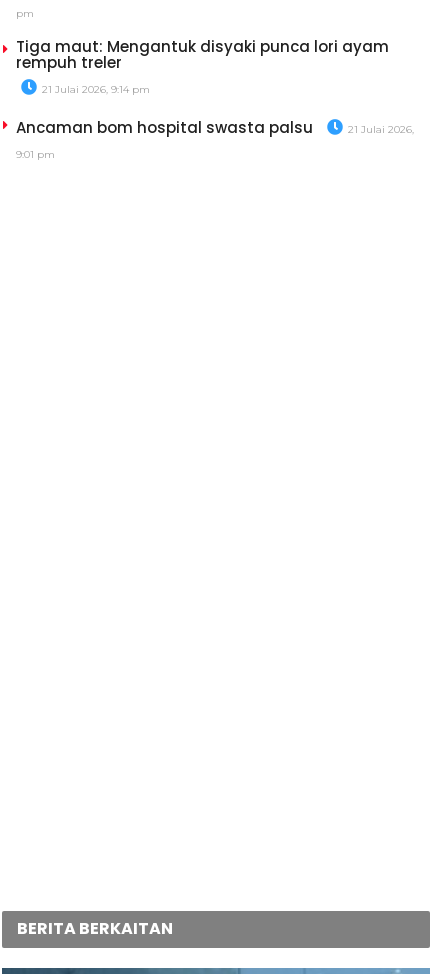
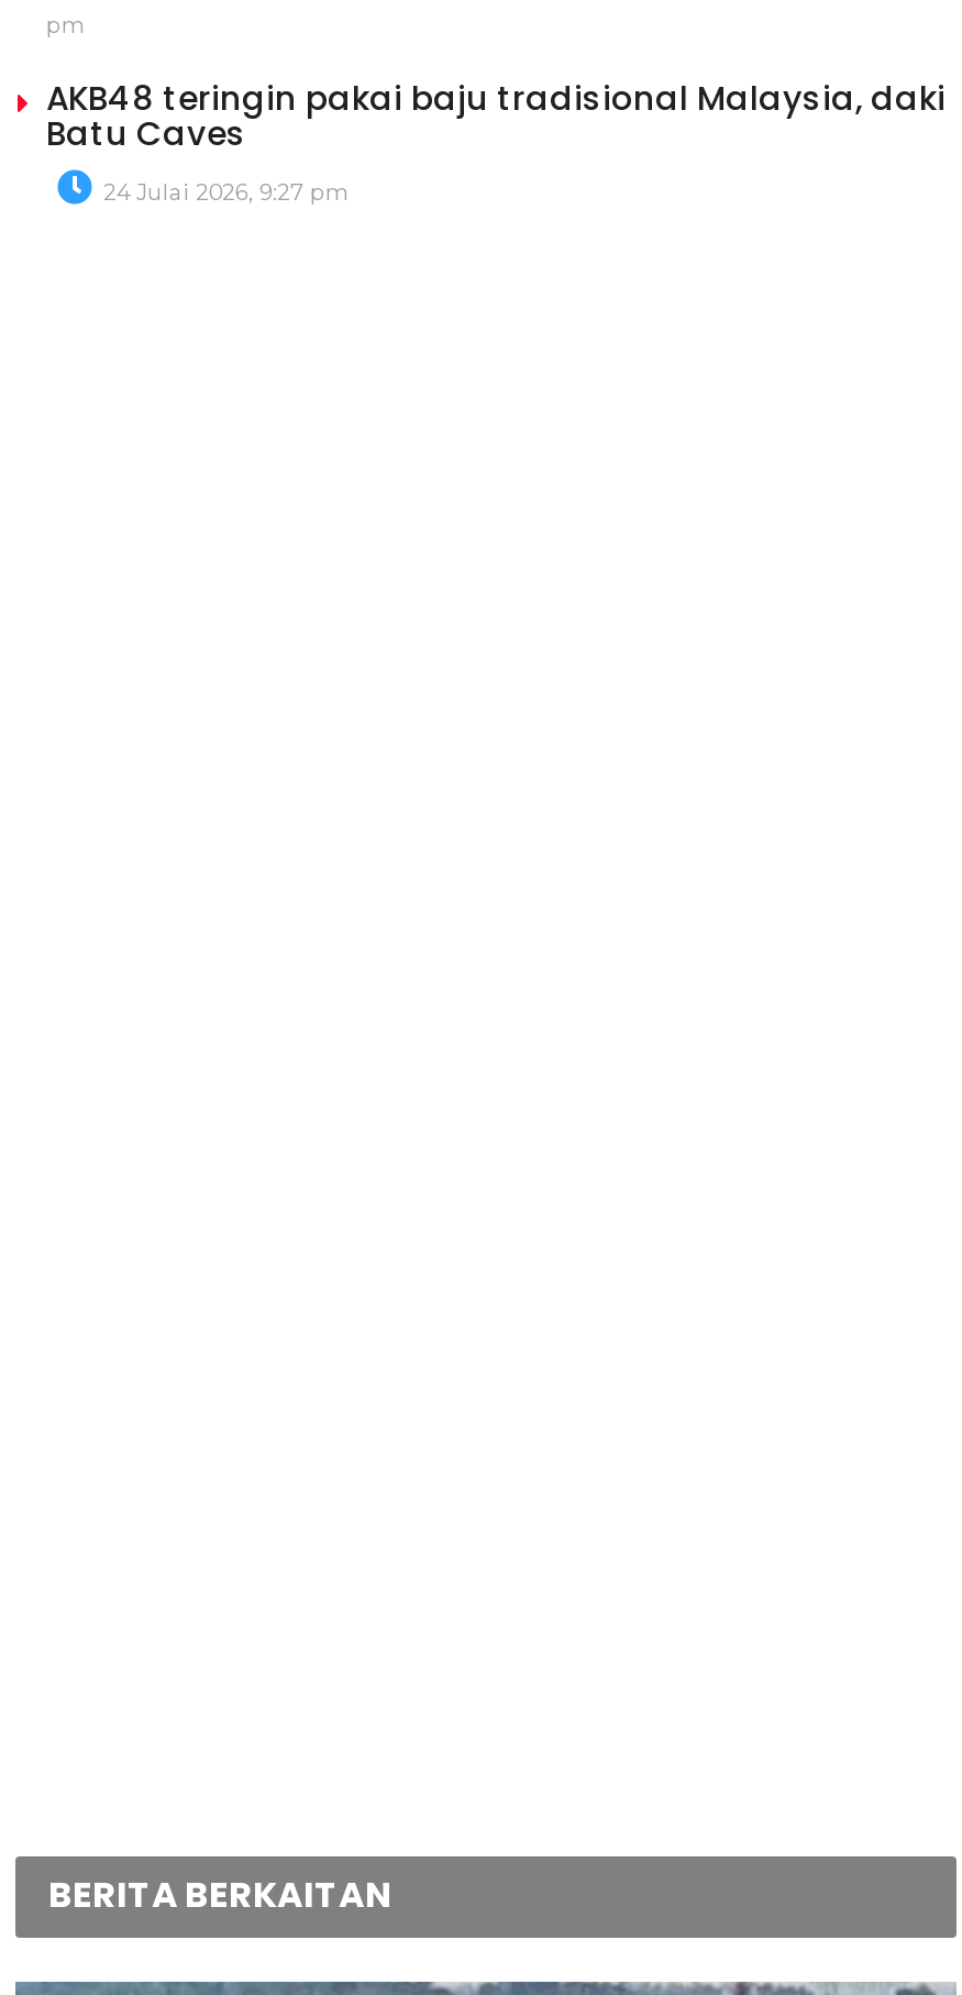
- Tiga maut: Mengantuk disyaki punca lori ayam
- rempuh treler
- 21 Julai 2026, 9:14 pm
- Ancaman bom hospital swasta palsu
- 21 Julai 2026,
- 9:01 pm
+ AKB48 teringin pakai baju tradisional Malaysia, daki
+ Batu Caves
+ 24 Julai 2026, 9:27 pm
